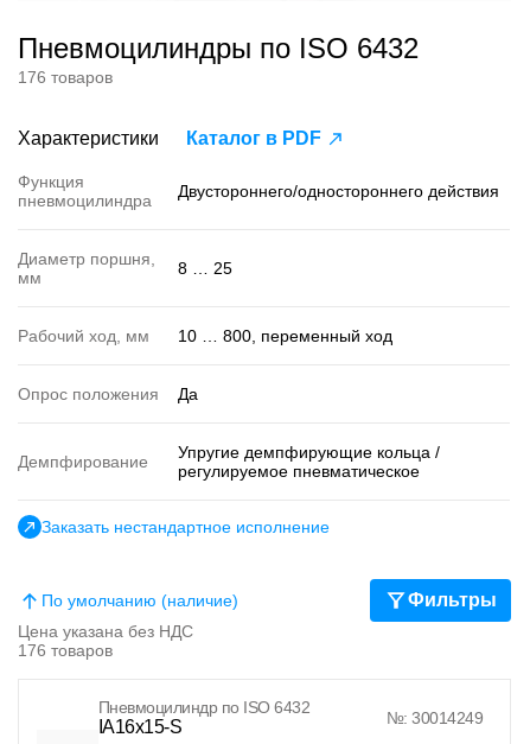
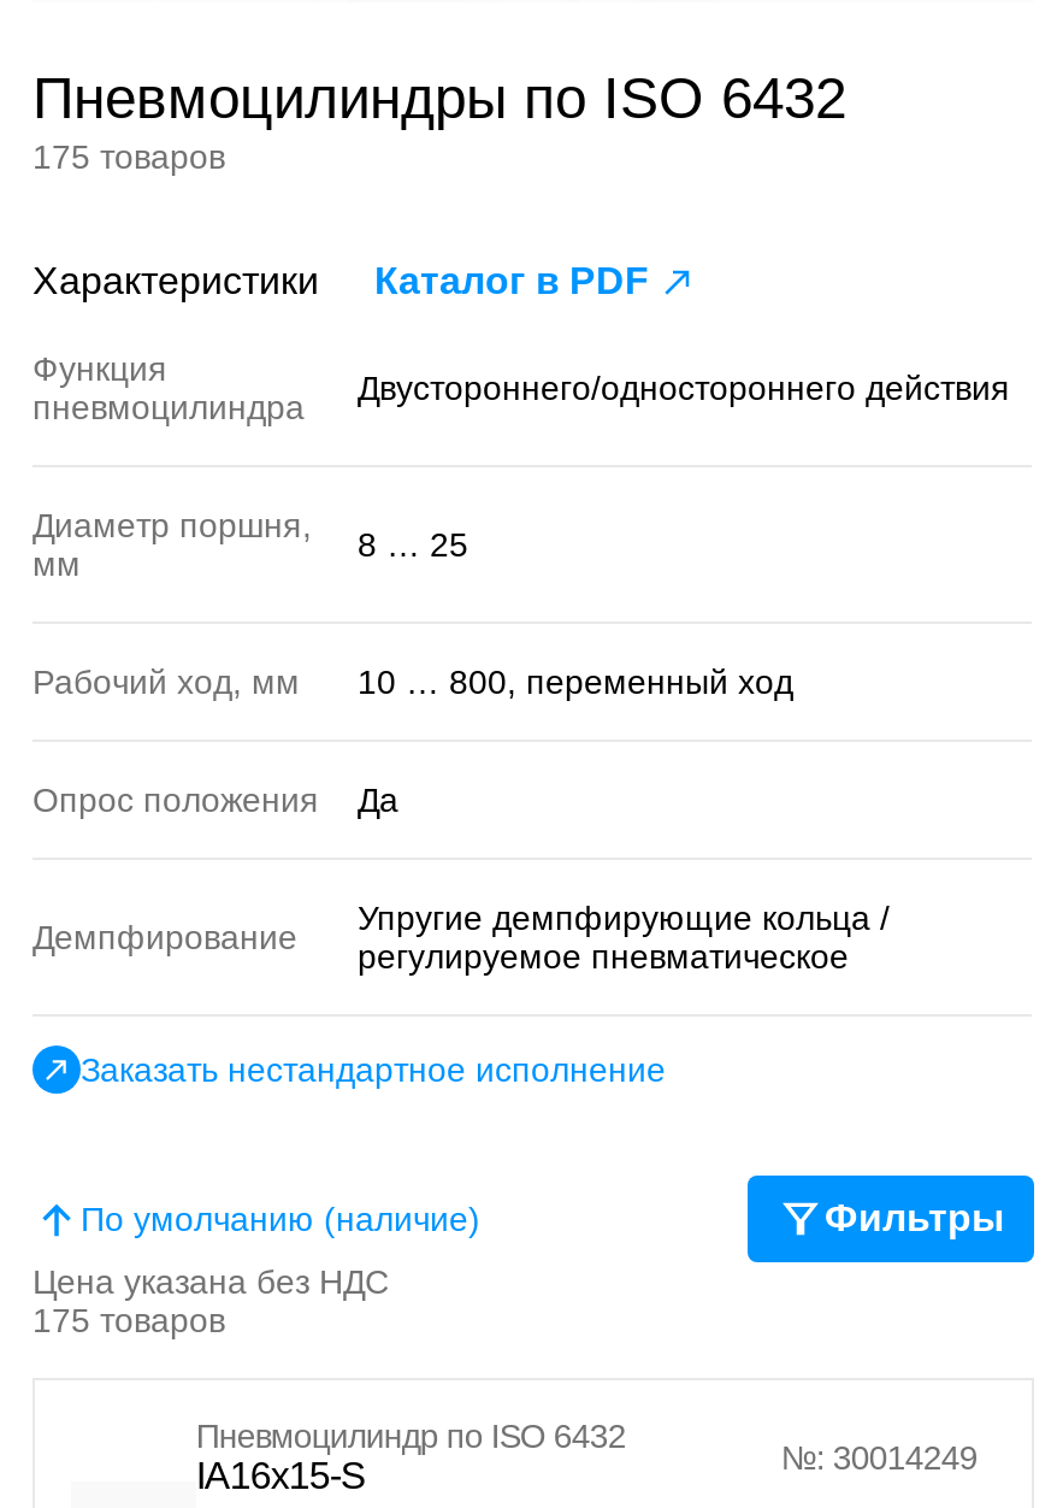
- 176 товаров
+ 175 товаров

- 176 товаров
+ 175 товаров
